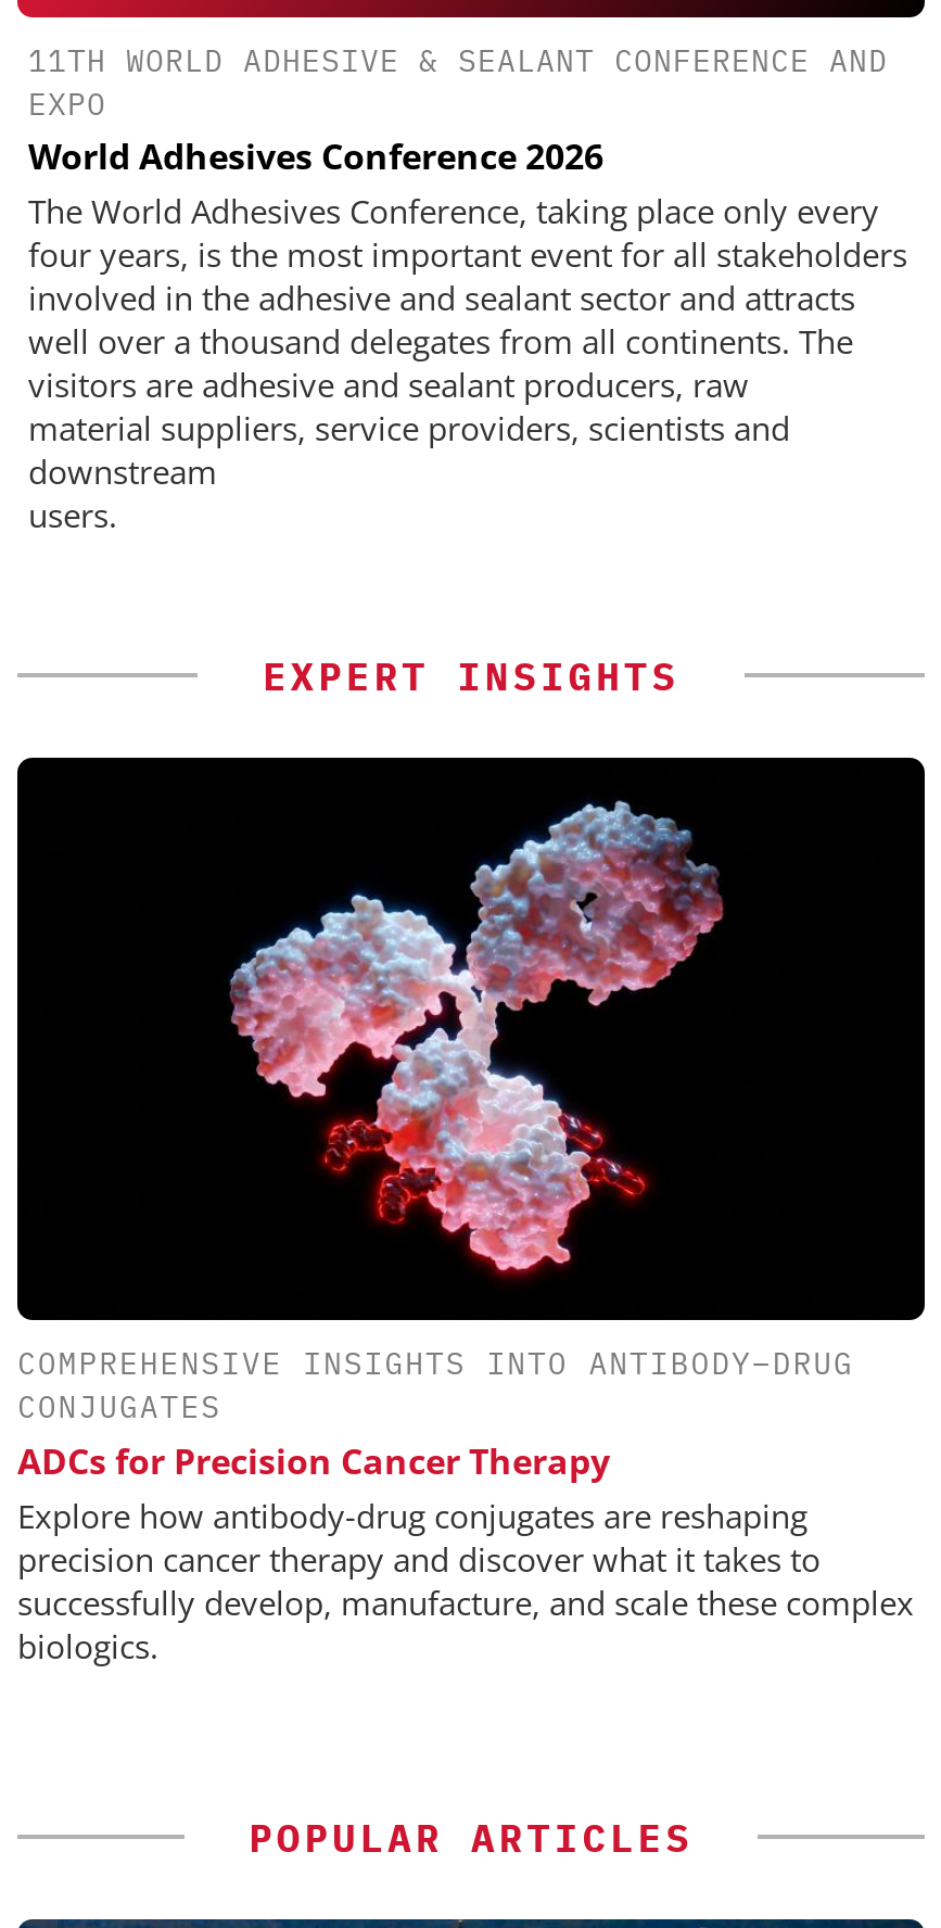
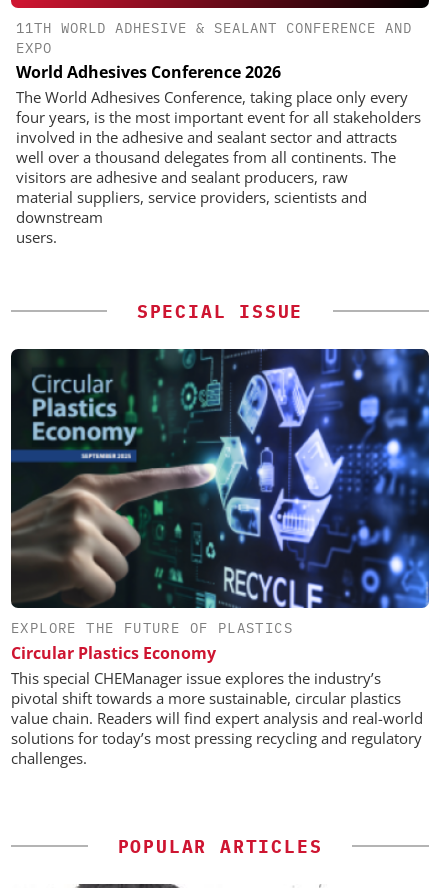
- EXPERT INSIGHTS
+ SPECIAL ISSUE

- [image]
- COMPREHENSIVE INSIGHTS INTO ANTIBODY–DRUG
- CONJUGATES
- ADCs for Precision Cancer Therapy
- Explore how antibody-drug conjugates are reshaping
- precision cancer therapy and discover what it takes to
- successfully develop, manufacture, and scale these complex
- biologics.
+ [image]
+ EXPLORE THE FUTURE OF PLASTICS
+ Circular Plastics Economy
+ This special CHEManager issue explores the industry’s
+ pivotal shift towards a more sustainable, circular plastics
+ value chain. Readers will find expert analysis and real-world
+ solutions for today’s most pressing recycling and regulatory
+ challenges.
